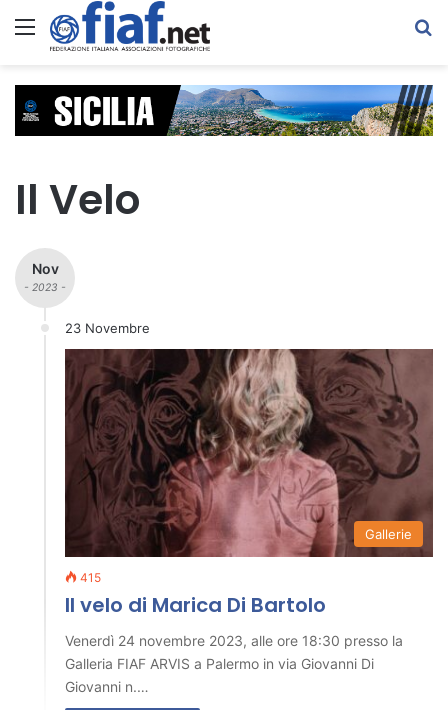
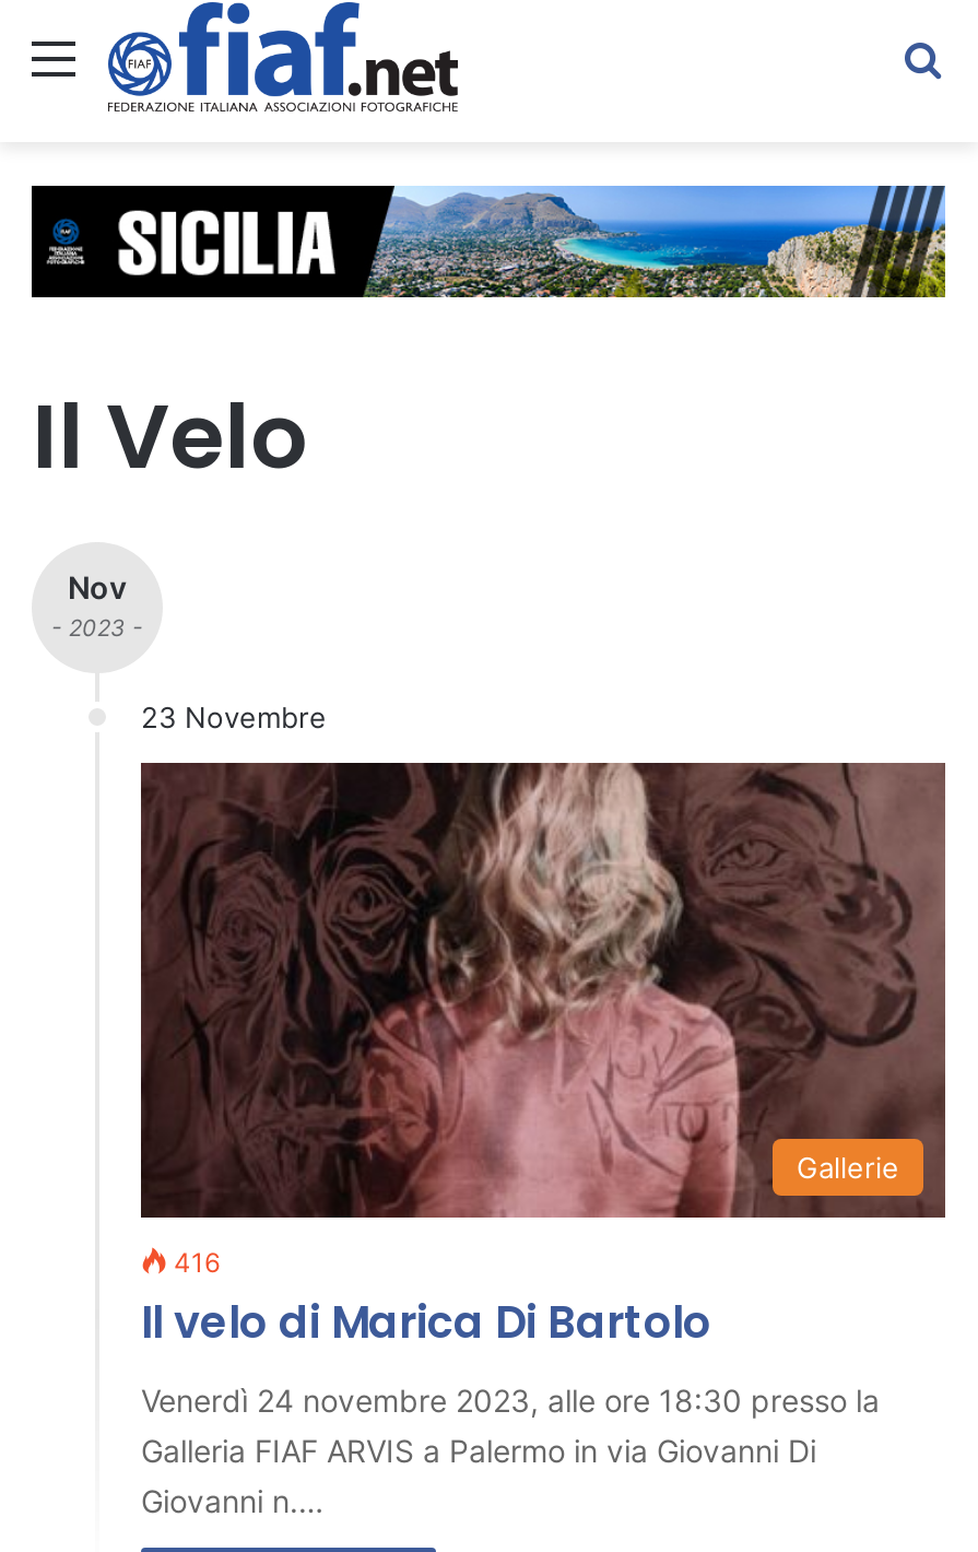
- 415
+ 416
